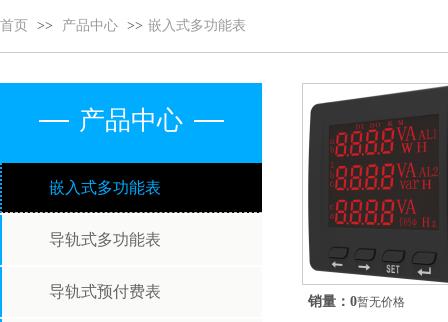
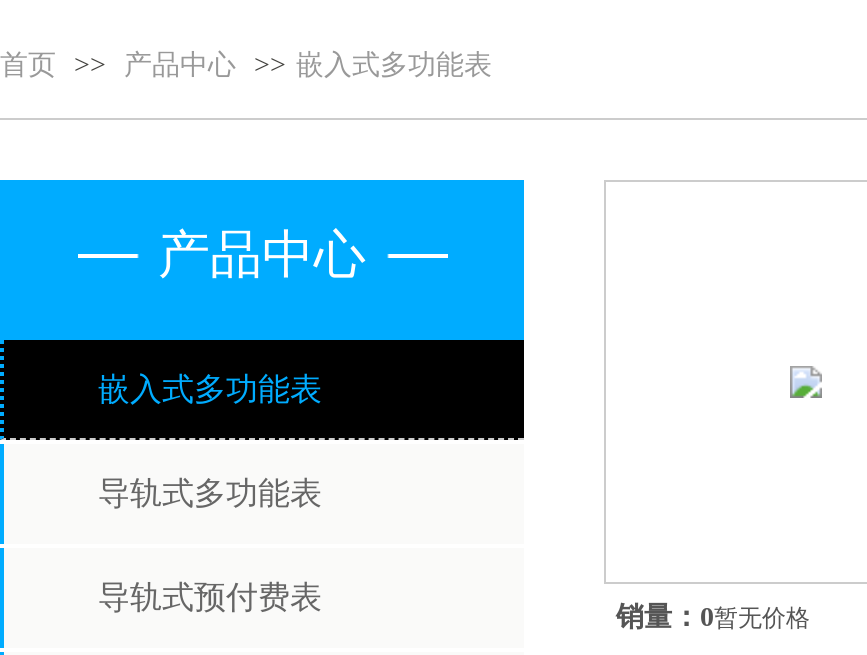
- [image]
